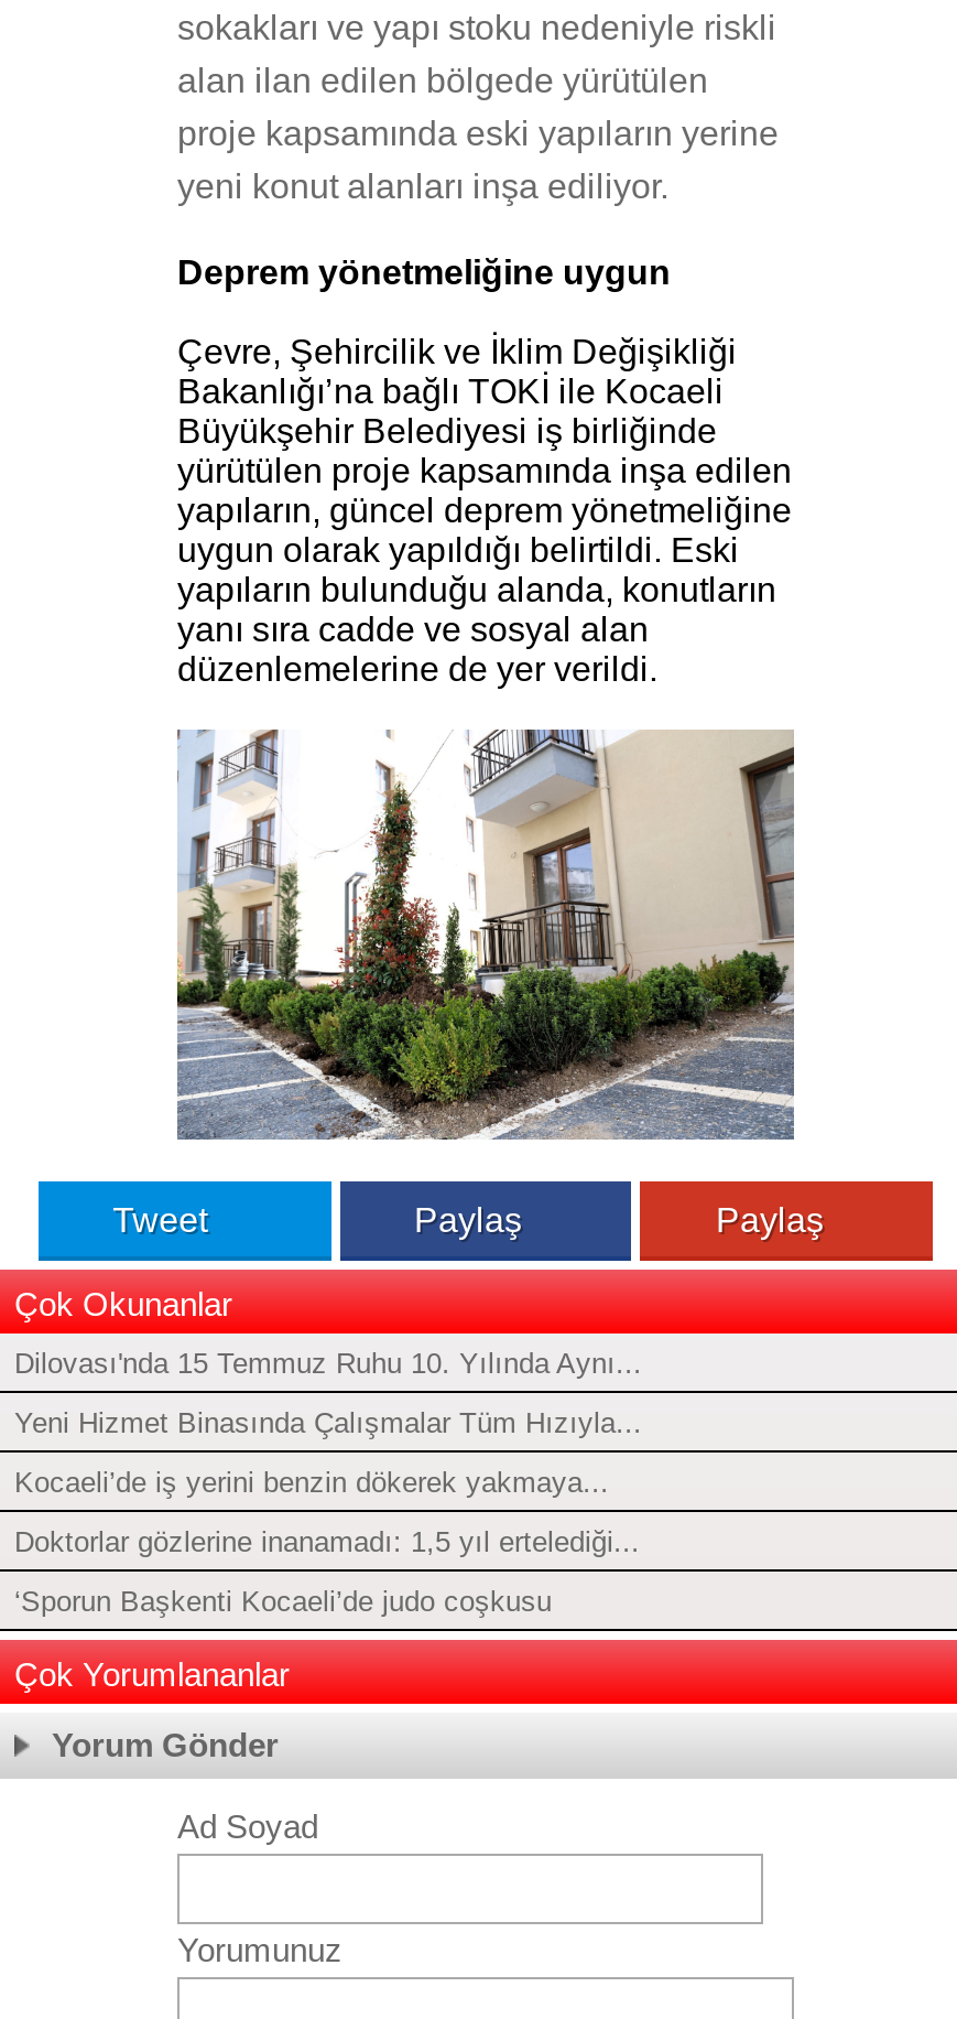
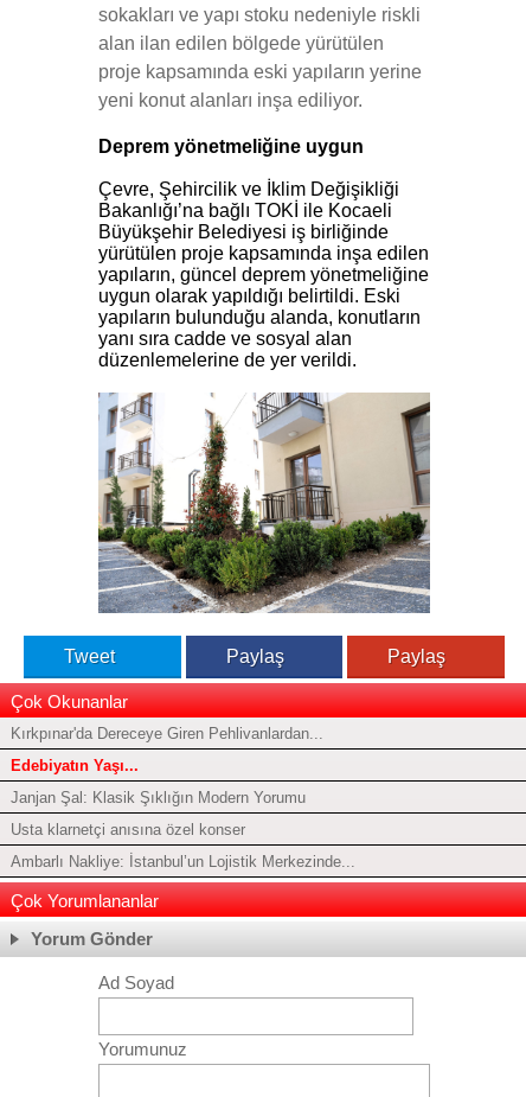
- Dilovası'nda 15 Temmuz Ruhu 10. Yılında Aynı...
+ Kırkpınar'da Dereceye Giren Pehlivanlardan...

- Yeni Hizmet Binasında Çalışmalar Tüm Hızıyla...
+ Edebiyatın Yaşı...

- Kocaeli’de iş yerini benzin dökerek yakmaya...
+ Janjan Şal: Klasik Şıklığın Modern Yorumu

- Doktorlar gözlerine inanamadı: 1,5 yıl ertelediği...
+ Usta klarnetçi anısına özel konser

- ‘Sporun Başkenti Kocaeli’de judo coşkusu
+ Ambarlı Nakliye: İstanbul’un Lojistik Merkezinde...
